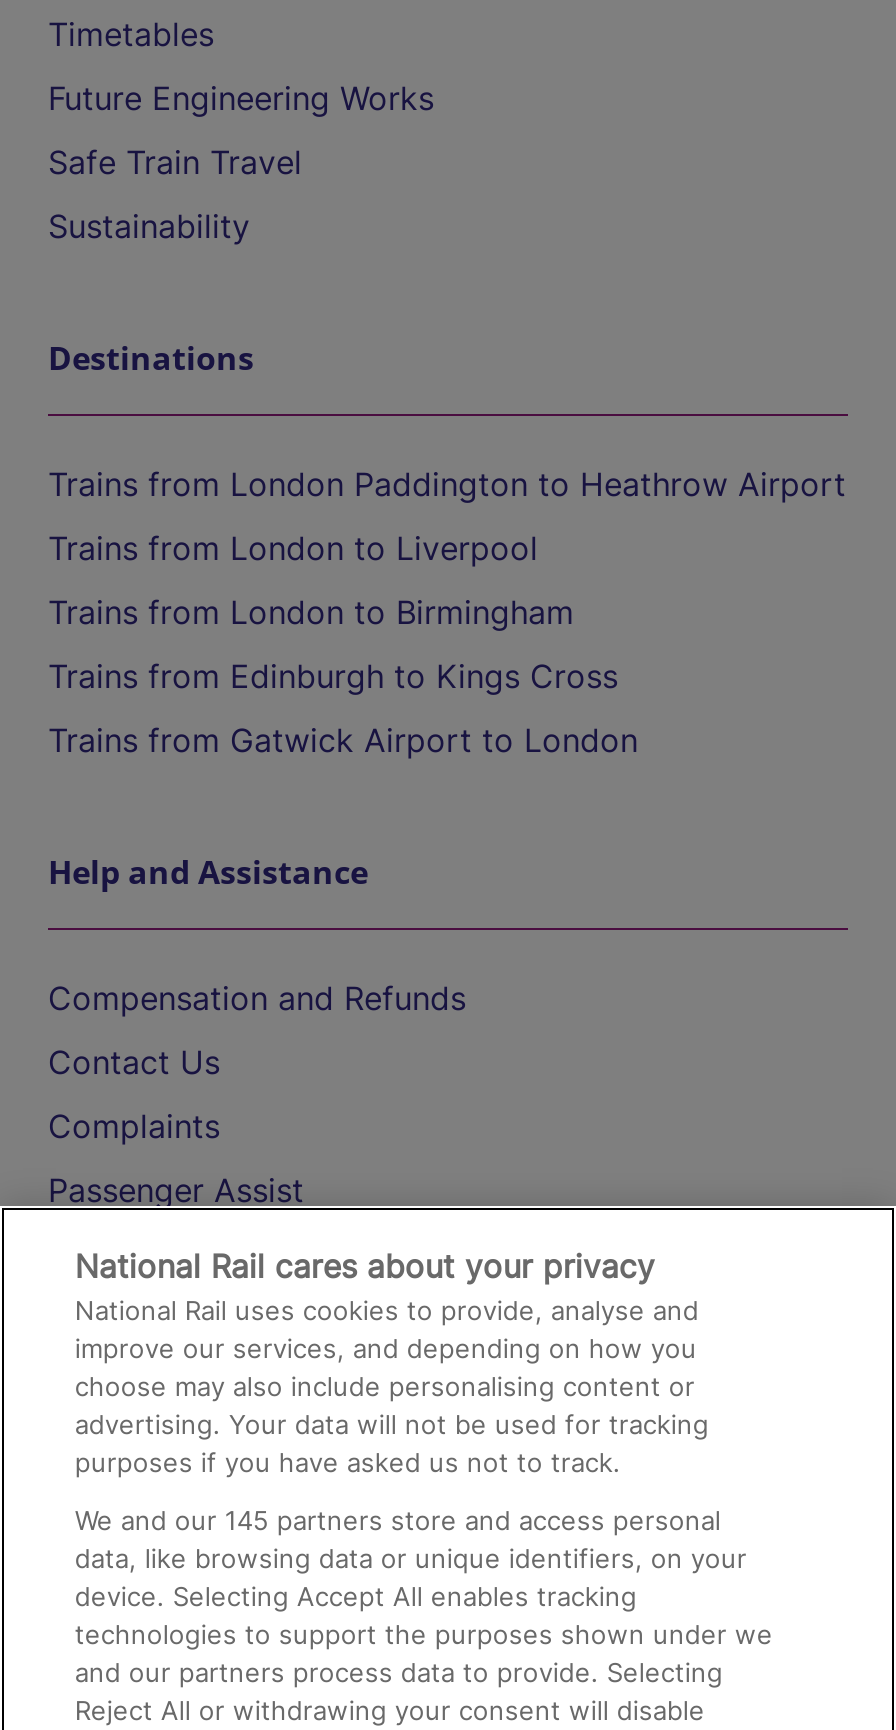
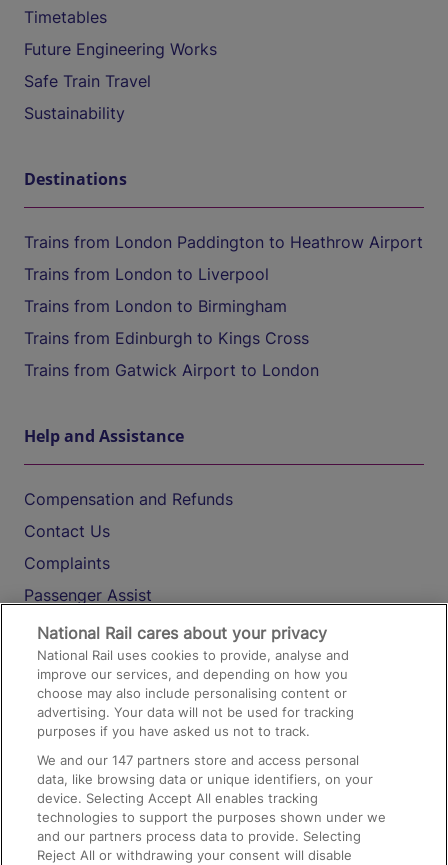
- We and our 145 partners store and access personal
+ We and our 147 partners store and access personal
